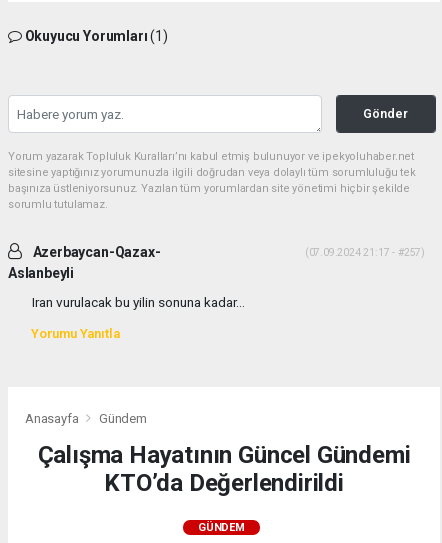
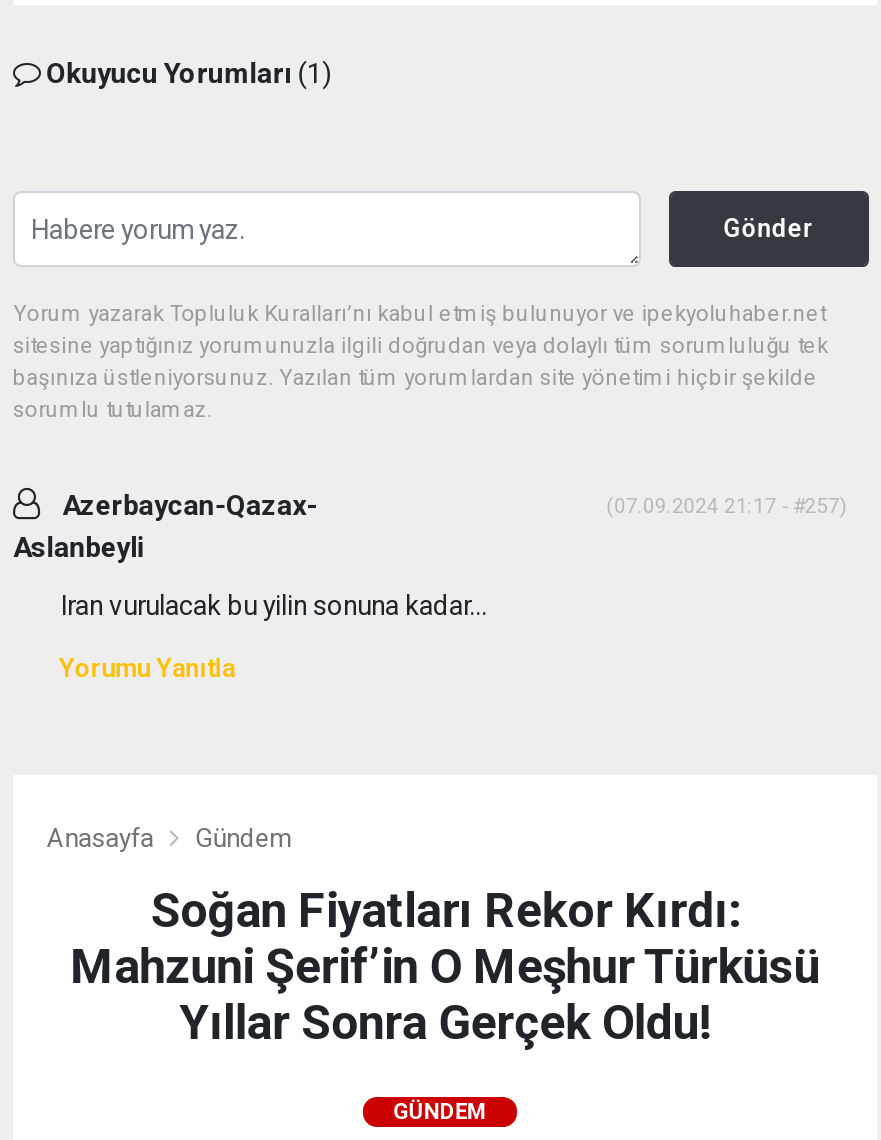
- Çalışma Hayatının Güncel Gündemi
- KTO’da Değerlendirildi
+ Soğan Fiyatları Rekor Kırdı:
+ Mahzuni Şerif’in O Meşhur Türküsü
+ Yıllar Sonra Gerçek Oldu!
